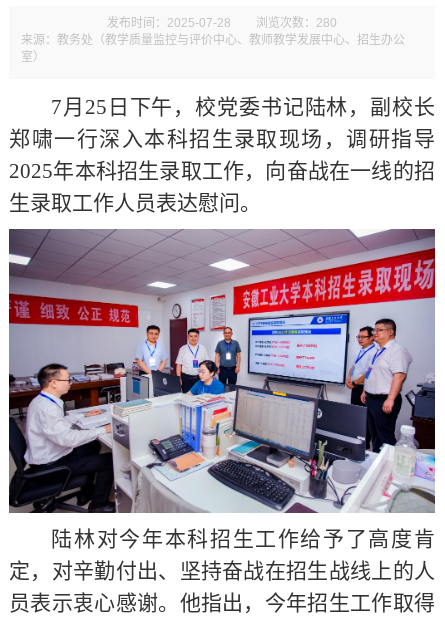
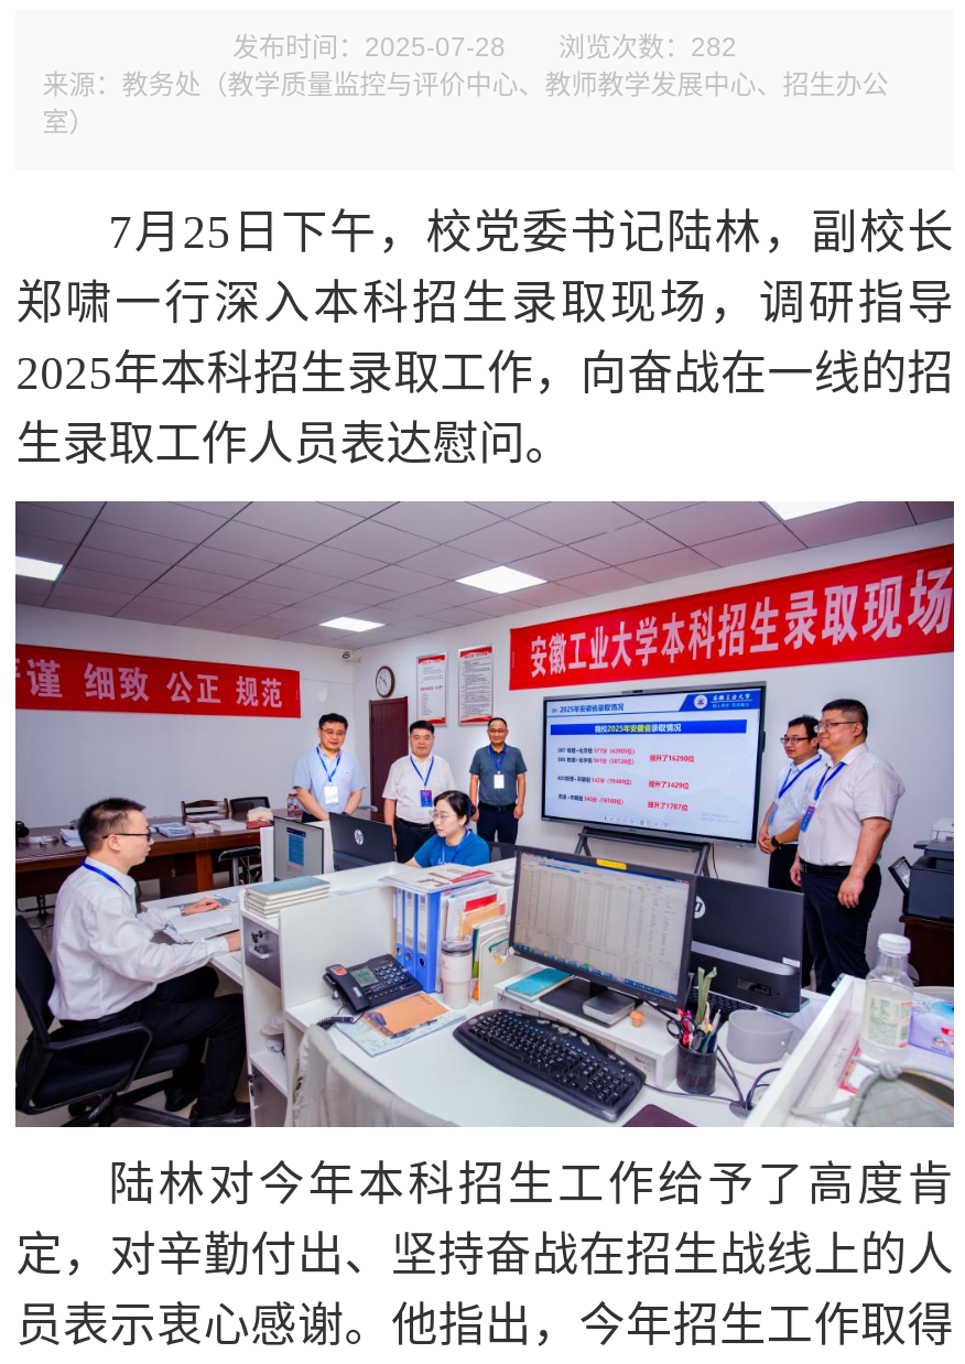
- 发布时间：2025-07-28 浏览次数：280
+ 发布时间：2025-07-28 浏览次数：282
